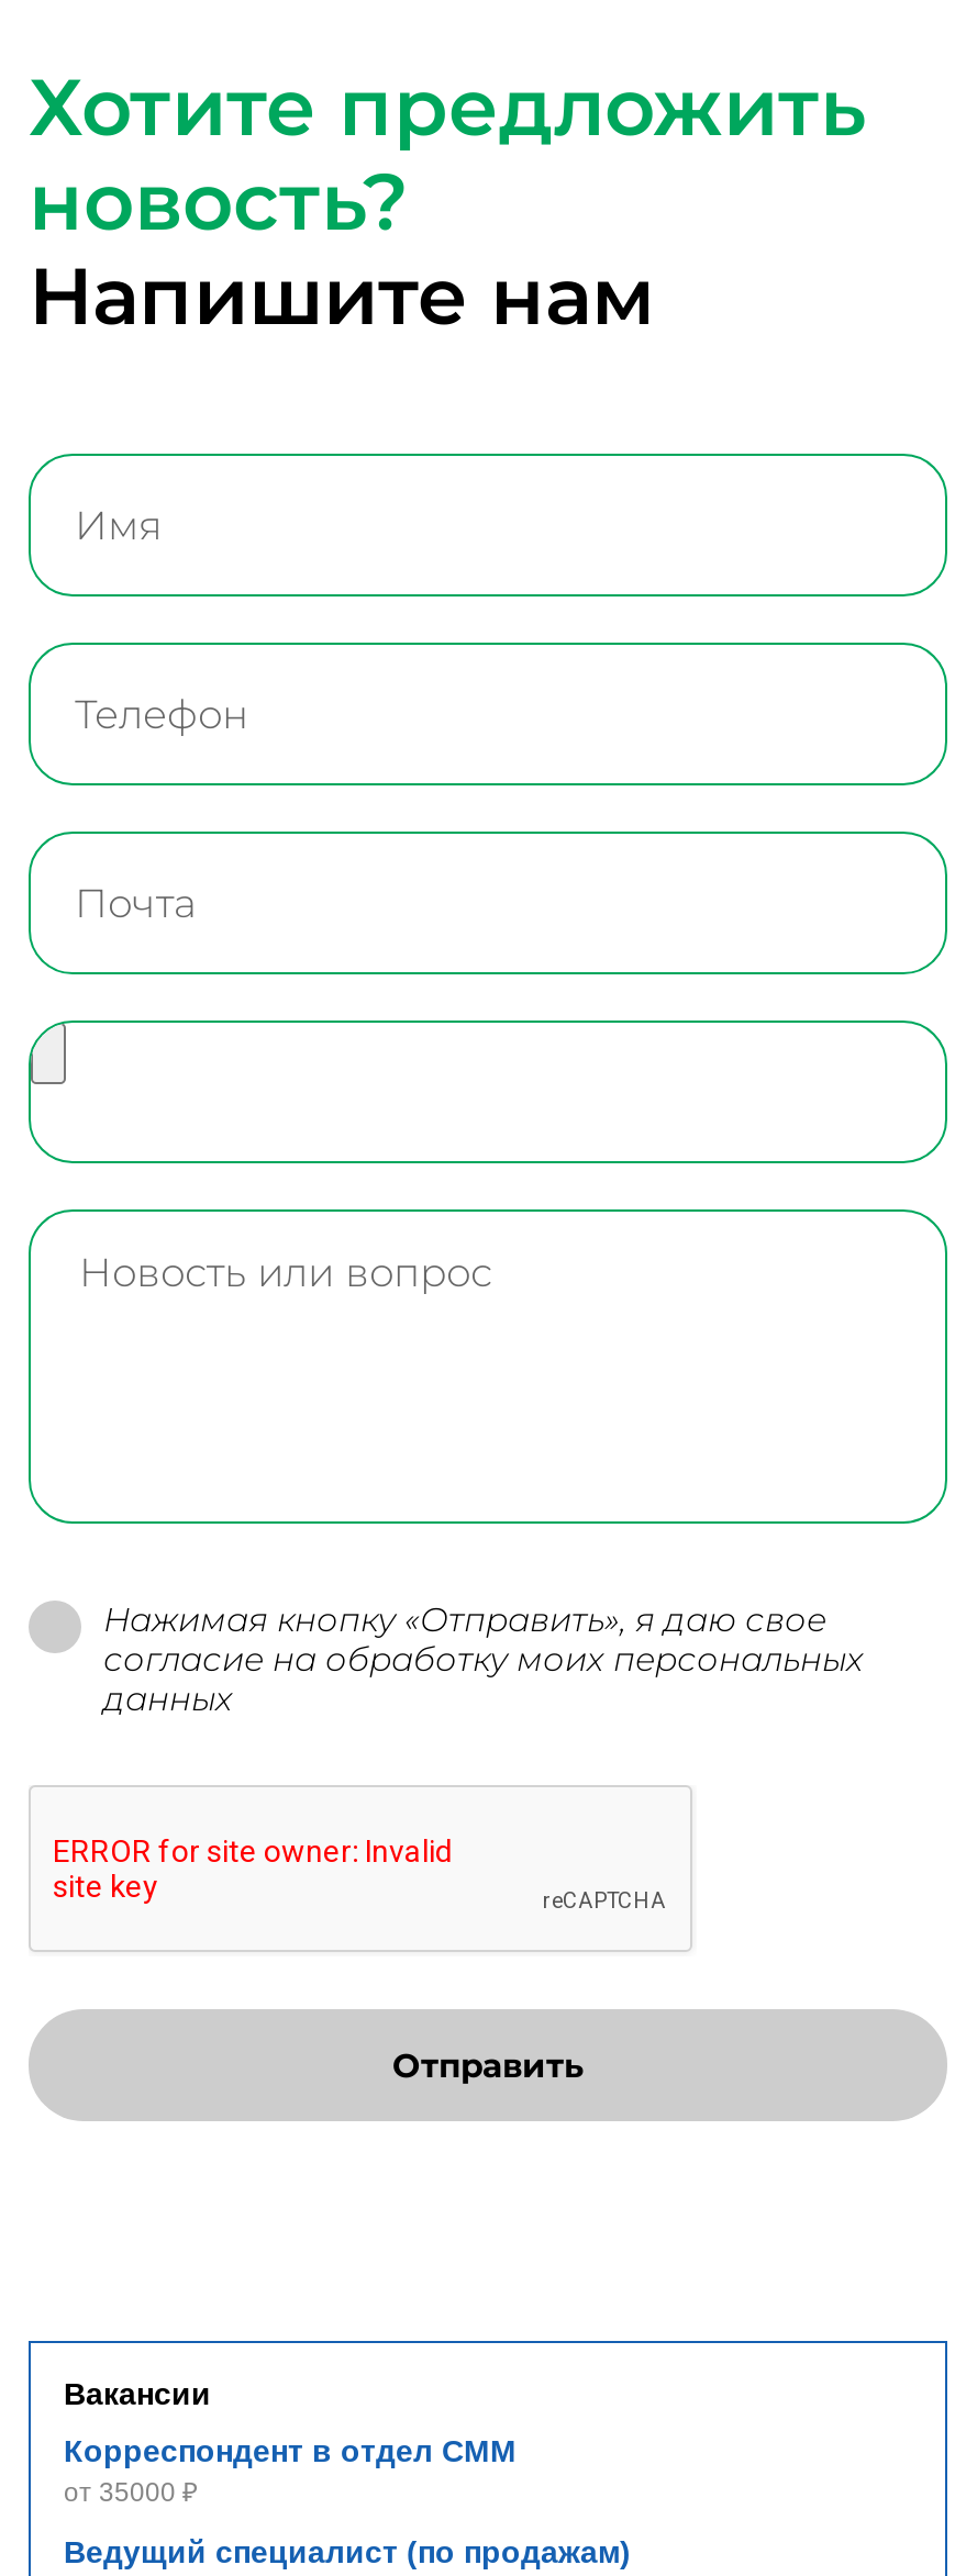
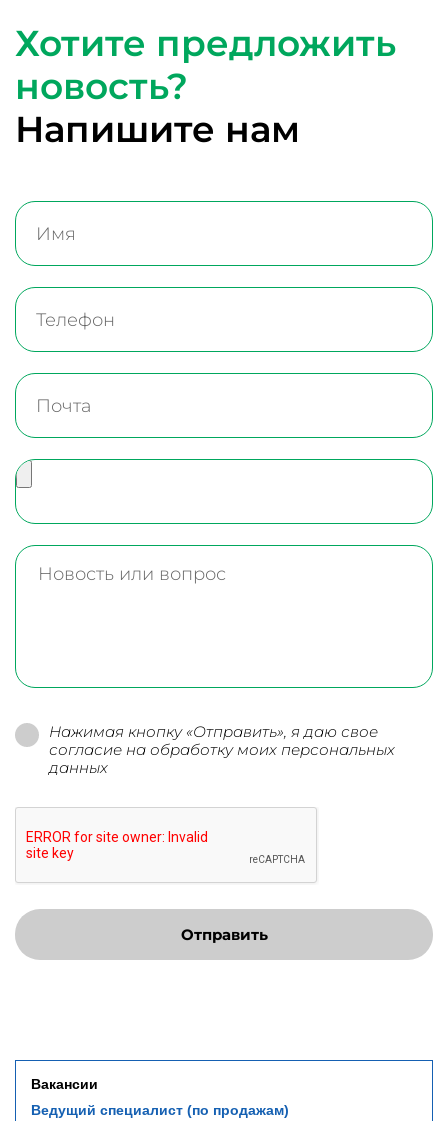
- Корреспондент в отдел СММ
- от 35000 ₽
